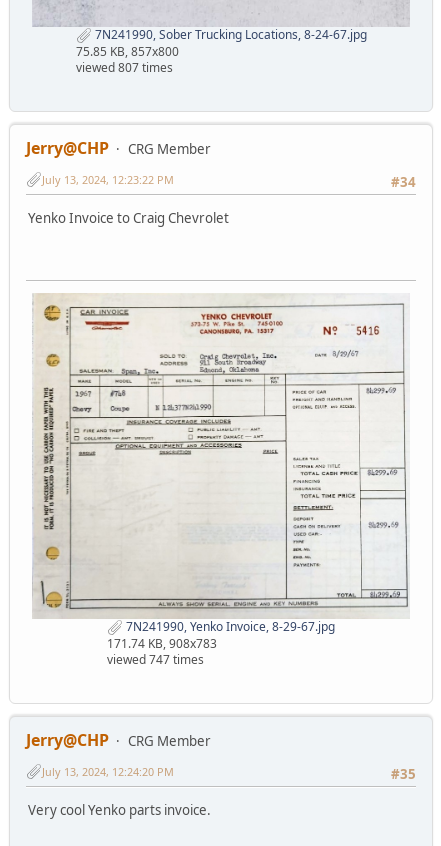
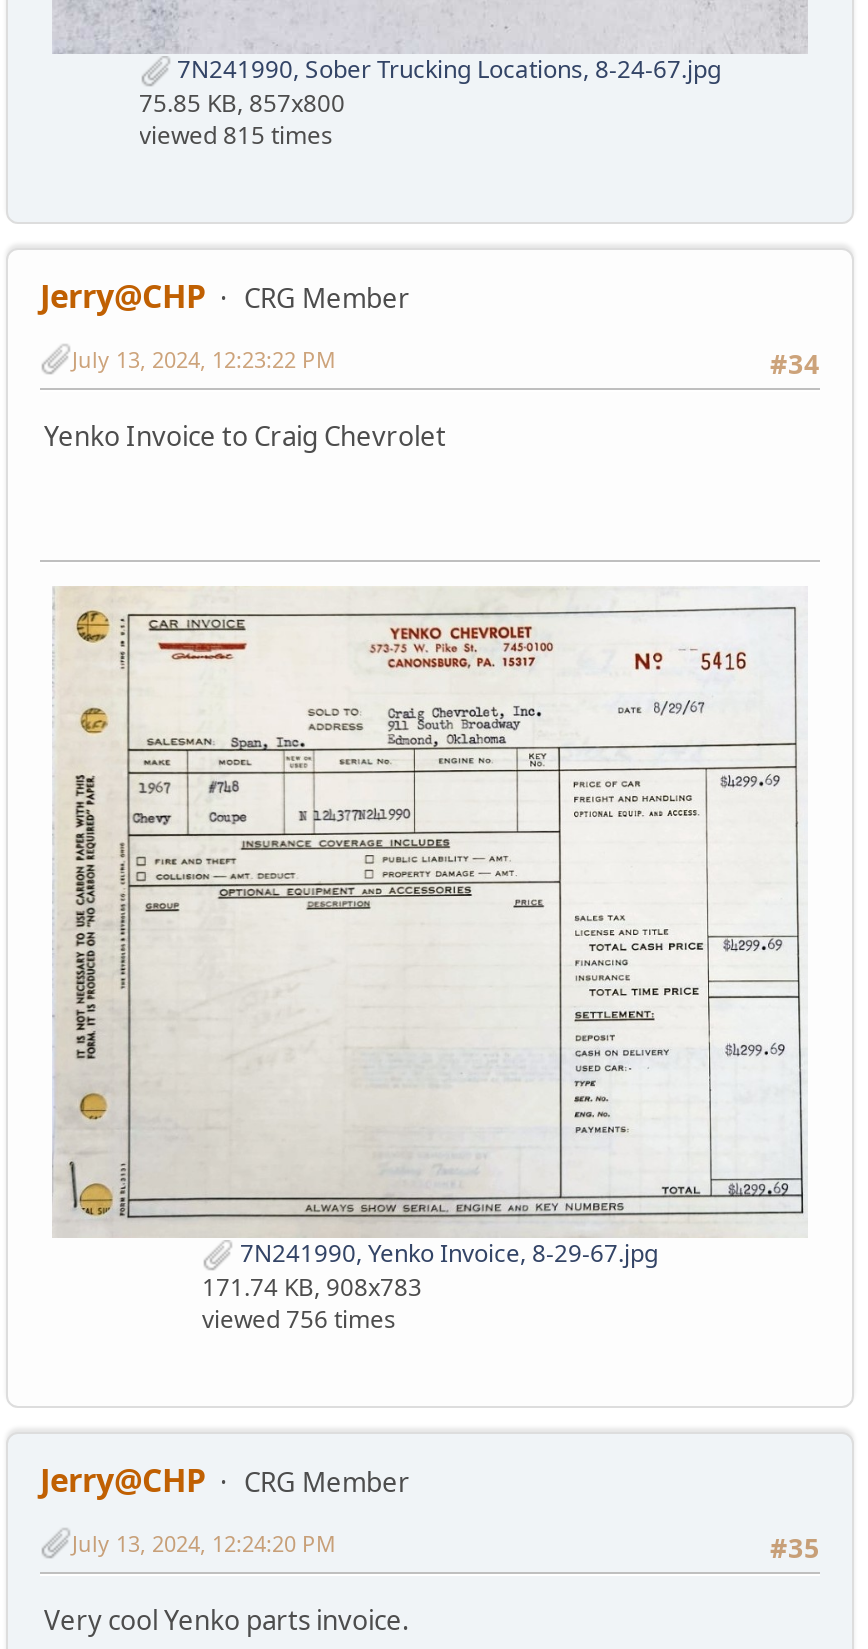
- viewed 807 times
+ viewed 815 times

- viewed 747 times
+ viewed 756 times
